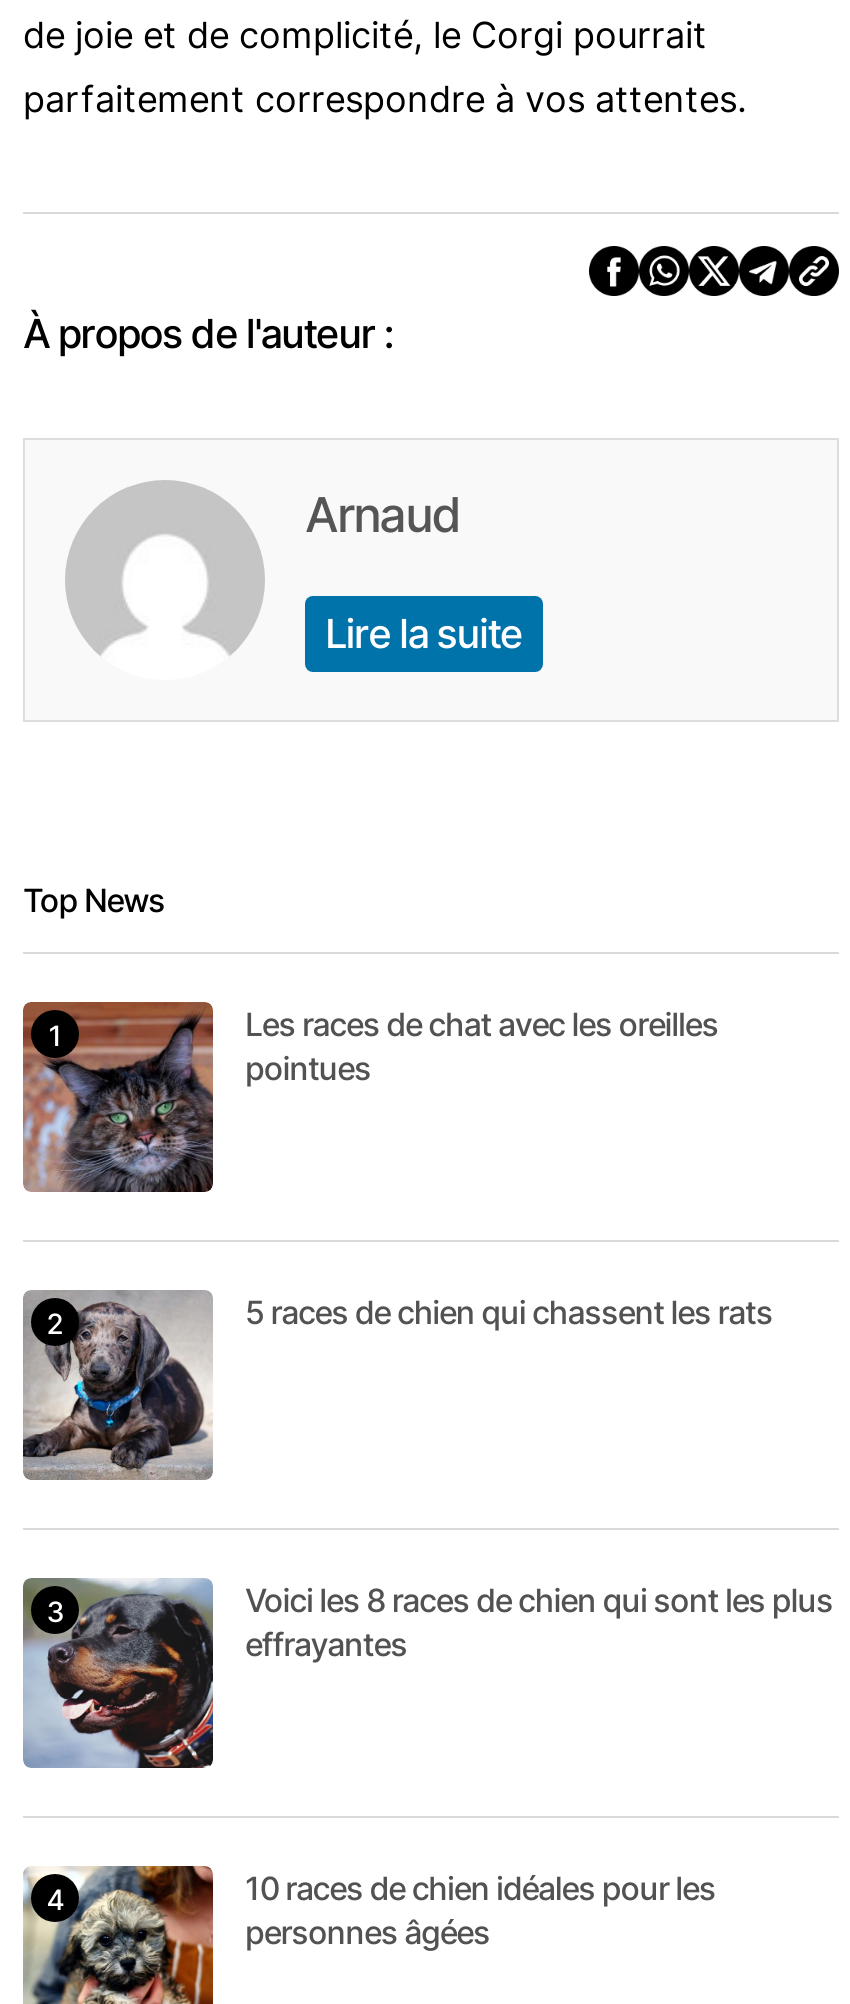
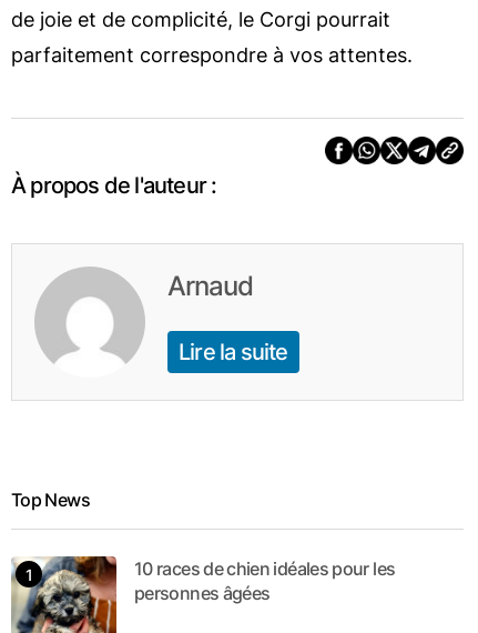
- [image]
- Les races de chat avec les oreilles
- pointues

- [image]
- 5 races de chien qui chassent les rats

- [image]
- Voici les 8 races de chien qui sont les plus
- effrayantes
